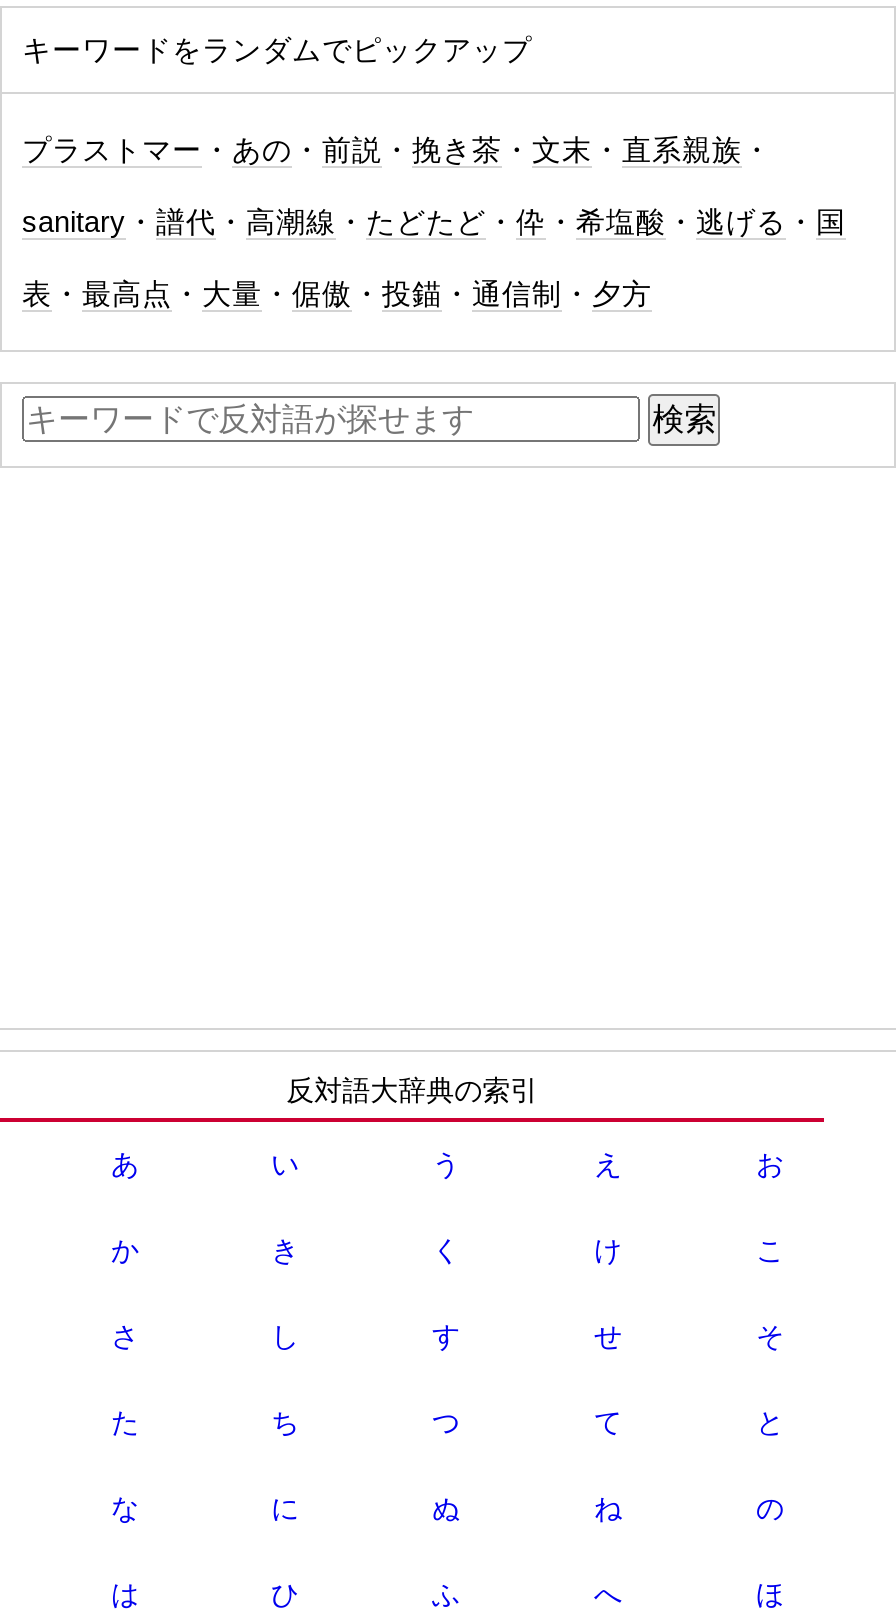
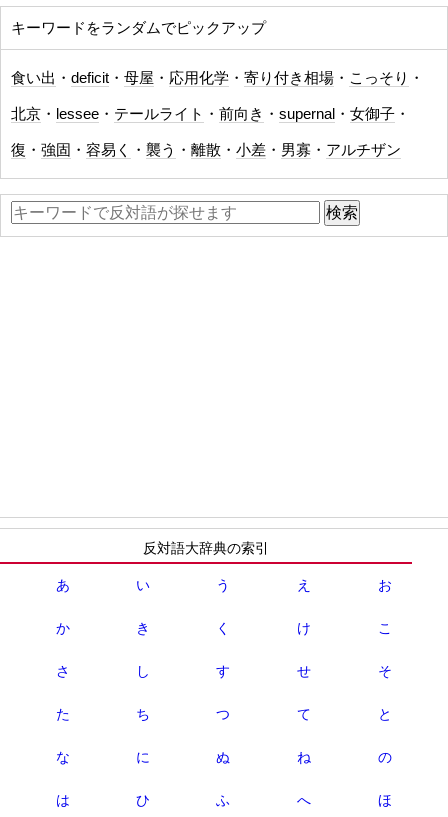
- プラストマー・あの・前説・挽き茶・文末・直系親族・
+ 食い出・deficit・母屋・応用化学・寄り付き相場・こっそり・

- sanitary・譜代・高潮線・たどたど・伜・希塩酸・逃げる・国
+ 北京・lessee・テールライト・前向き・supernal・女御子・

- 表・最高点・大量・倨傲・投錨・通信制・夕方
+ 復・強固・容易く・襲う・離散・小差・男寡・アルチザン
